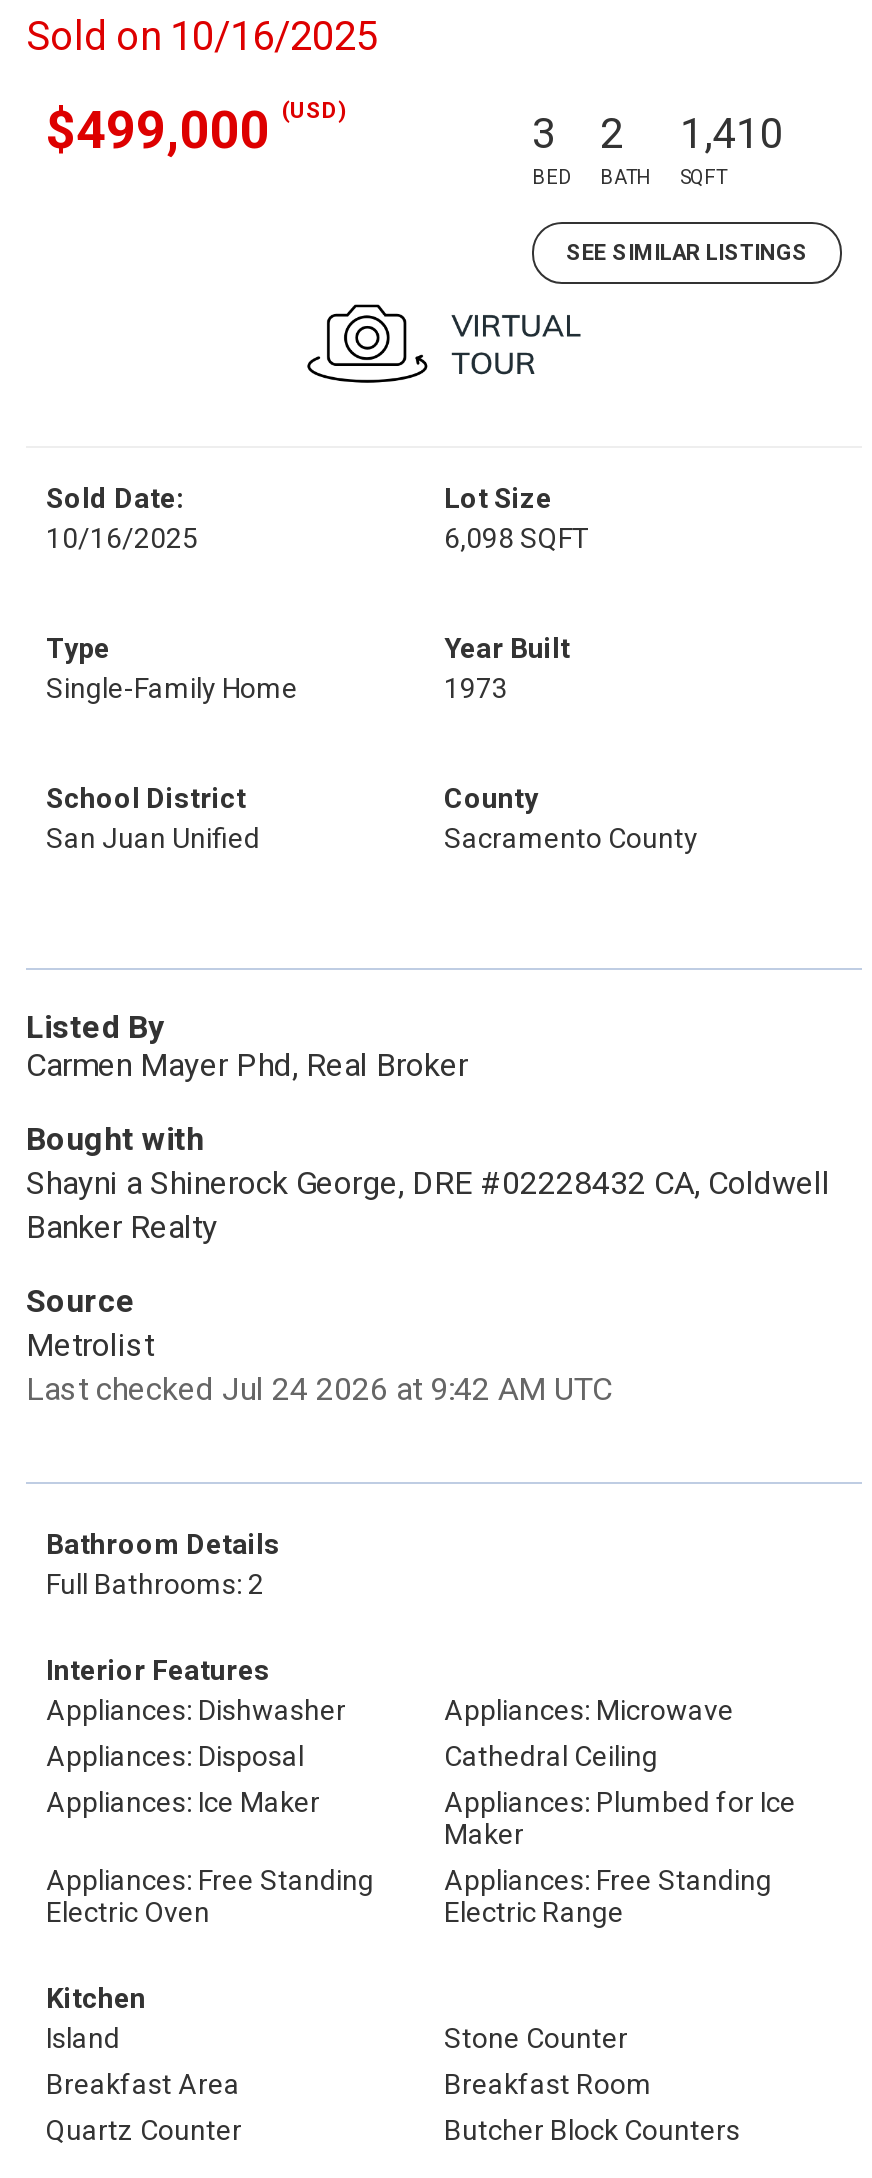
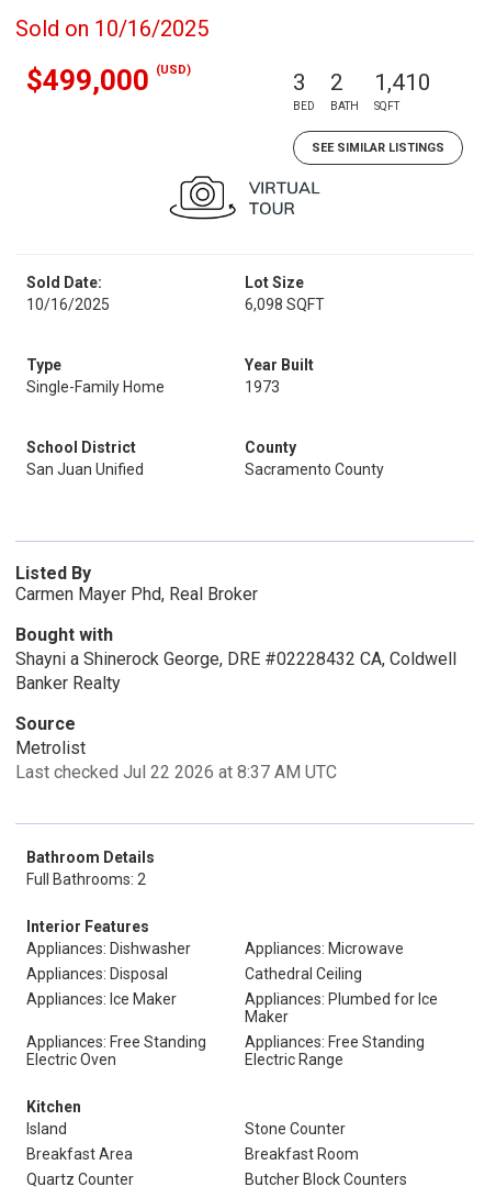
- Last checked Jul 24 2026 at 9:42 AM UTC
+ Last checked Jul 22 2026 at 8:37 AM UTC
